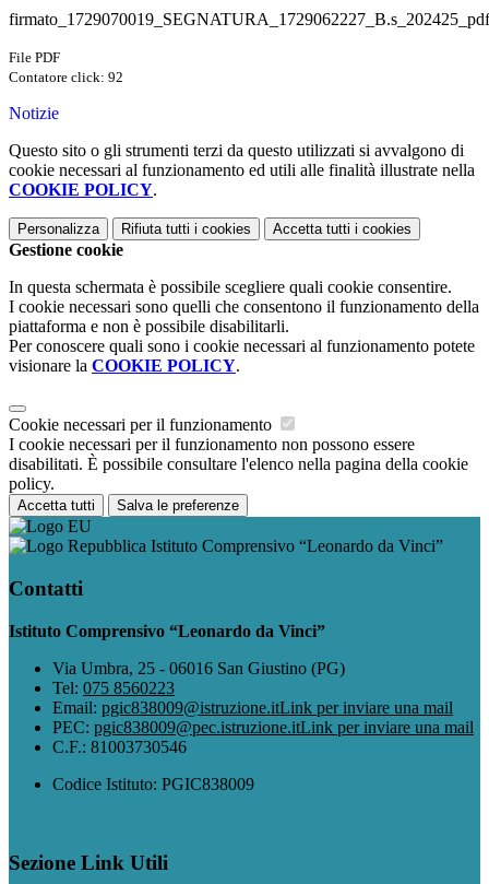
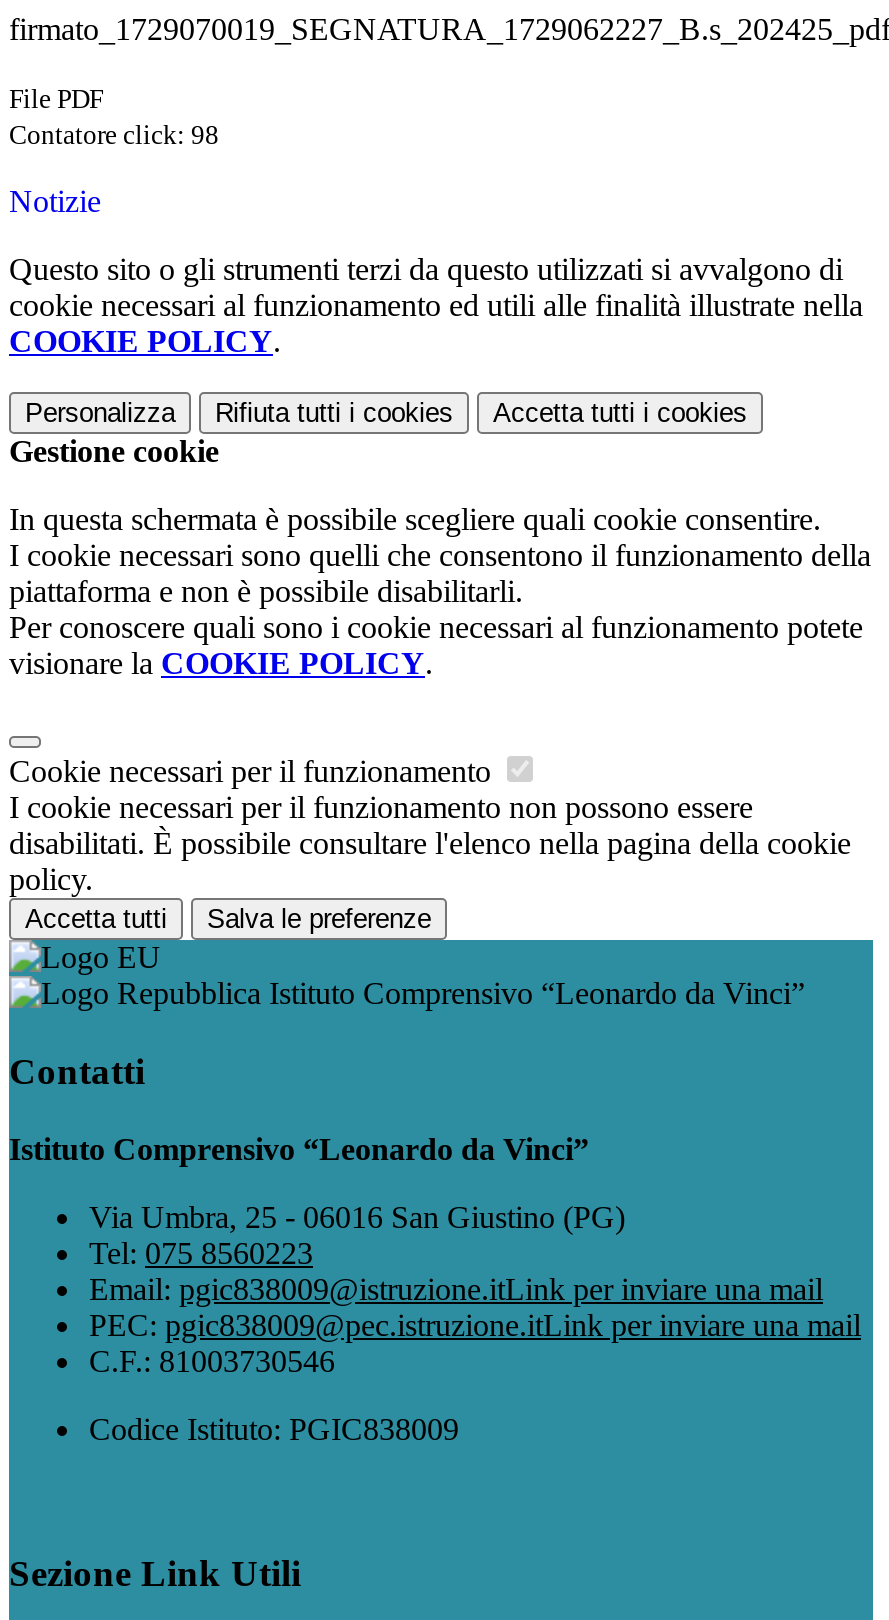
- Contatore click: 92
+ Contatore click: 98
